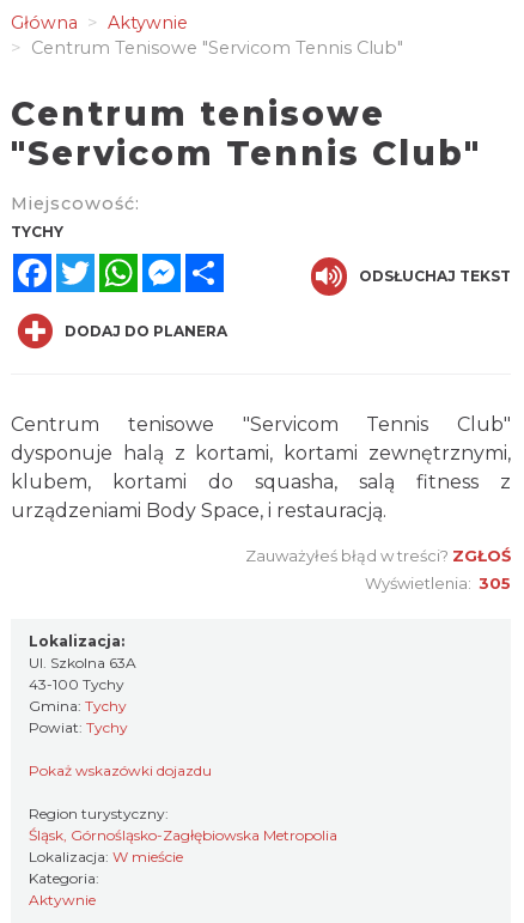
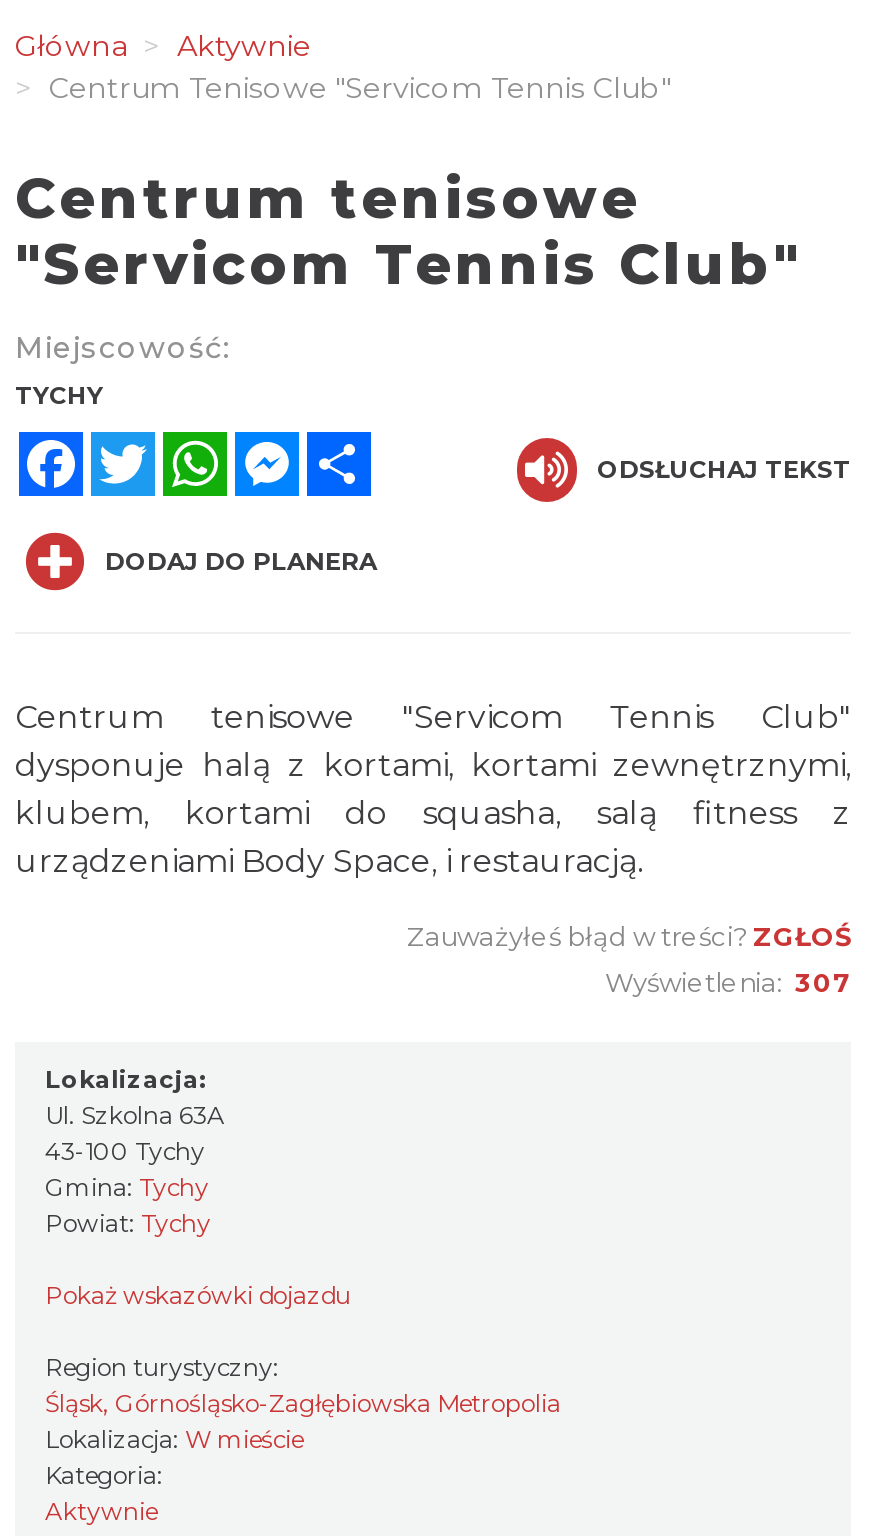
- Wyświetlenia: 305
+ Wyświetlenia: 307
